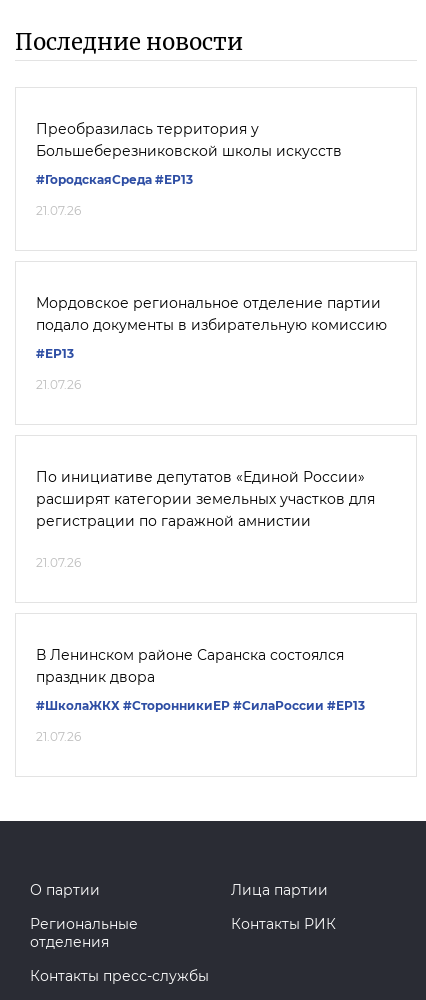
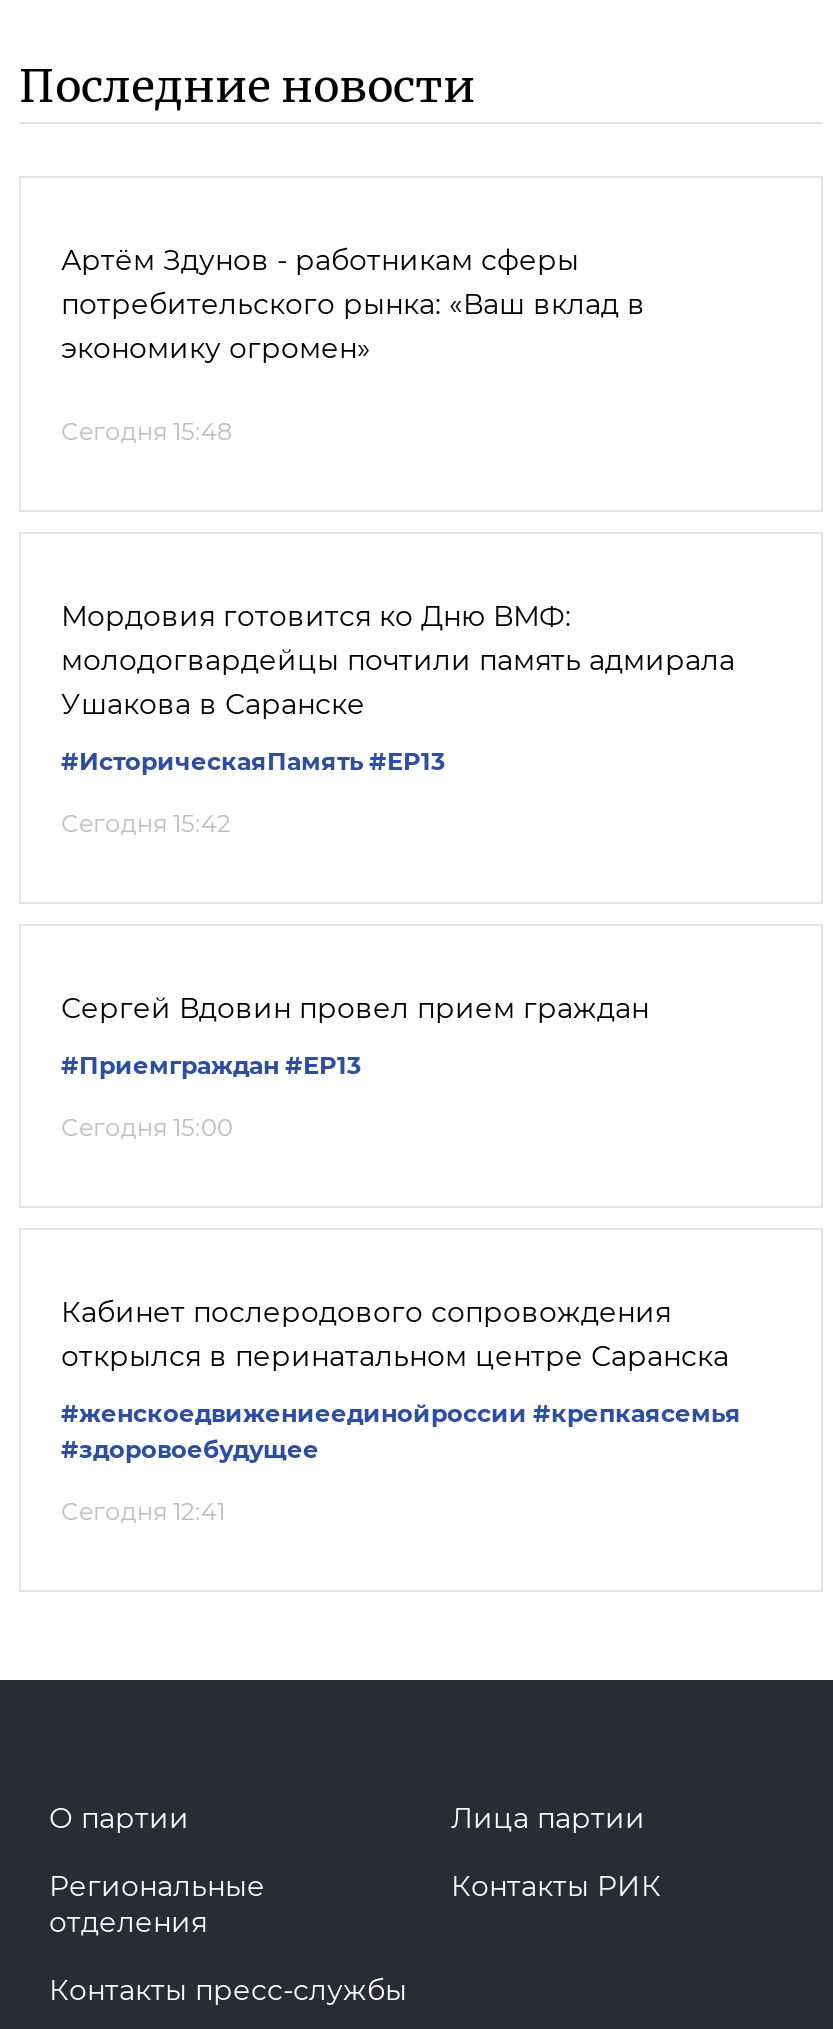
- Преобразилась территория у
- Большеберезниковской школы искусств
+ Артём Здунов - работникам сферы
+ потребительского рынка: «Ваш вклад в
+ экономику огромен»

- #ГородскаяСреда #ЕР13
+ Сегодня 15:48

- 21.07.26
+ Мордовия готовится ко Дню ВМФ:
+ молодогвардейцы почтили память адмирала
+ Ушакова в Саранске

- Мордовское региональное отделение партии
- подало документы в избирательную комиссию
+ #ИсторическаяПамять #ЕР13

- #ЕР13
+ Сегодня 15:42

- 21.07.26
+ Сергей Вдовин провел прием граждан

- По инициативе депутатов «Единой России»
- расширят категории земельных участков для
- регистрации по гаражной амнистии
+ #Приемграждан #ЕР13

- 21.07.26
+ Сегодня 15:00

- В Ленинском районе Саранска состоялся
- праздник двора
+ Кабинет послеродового сопровождения
+ открылся в перинатальном центре Саранска

- #ШколаЖКХ #СторонникиЕР #СилаРоссии #ЕР13
+ #женскоедвижениеединойроссии #крепкаясемья
+ #здоровоебудущее

- 21.07.26
+ Сегодня 12:41
